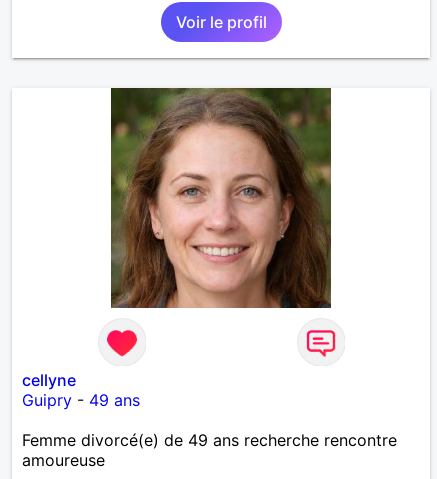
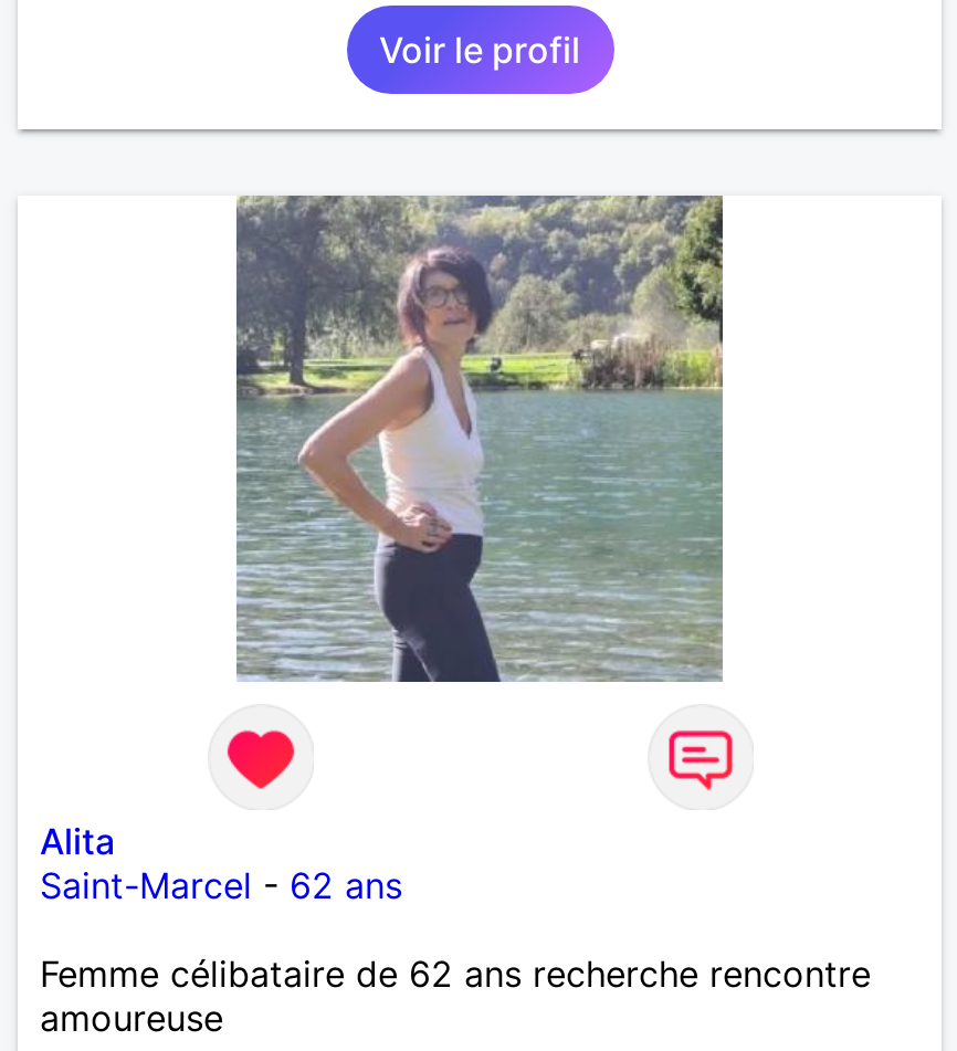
- [image]
+ [image]

- cellyne
- Guipry - 49 ans
+ Alita
+ Saint-Marcel - 62 ans

- Femme divorcé(e) de 49 ans recherche rencontre
+ Femme célibataire de 62 ans recherche rencontre
